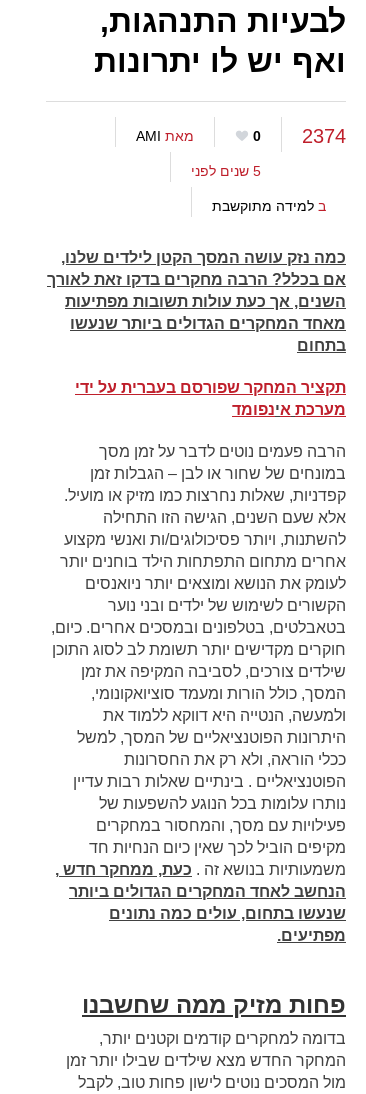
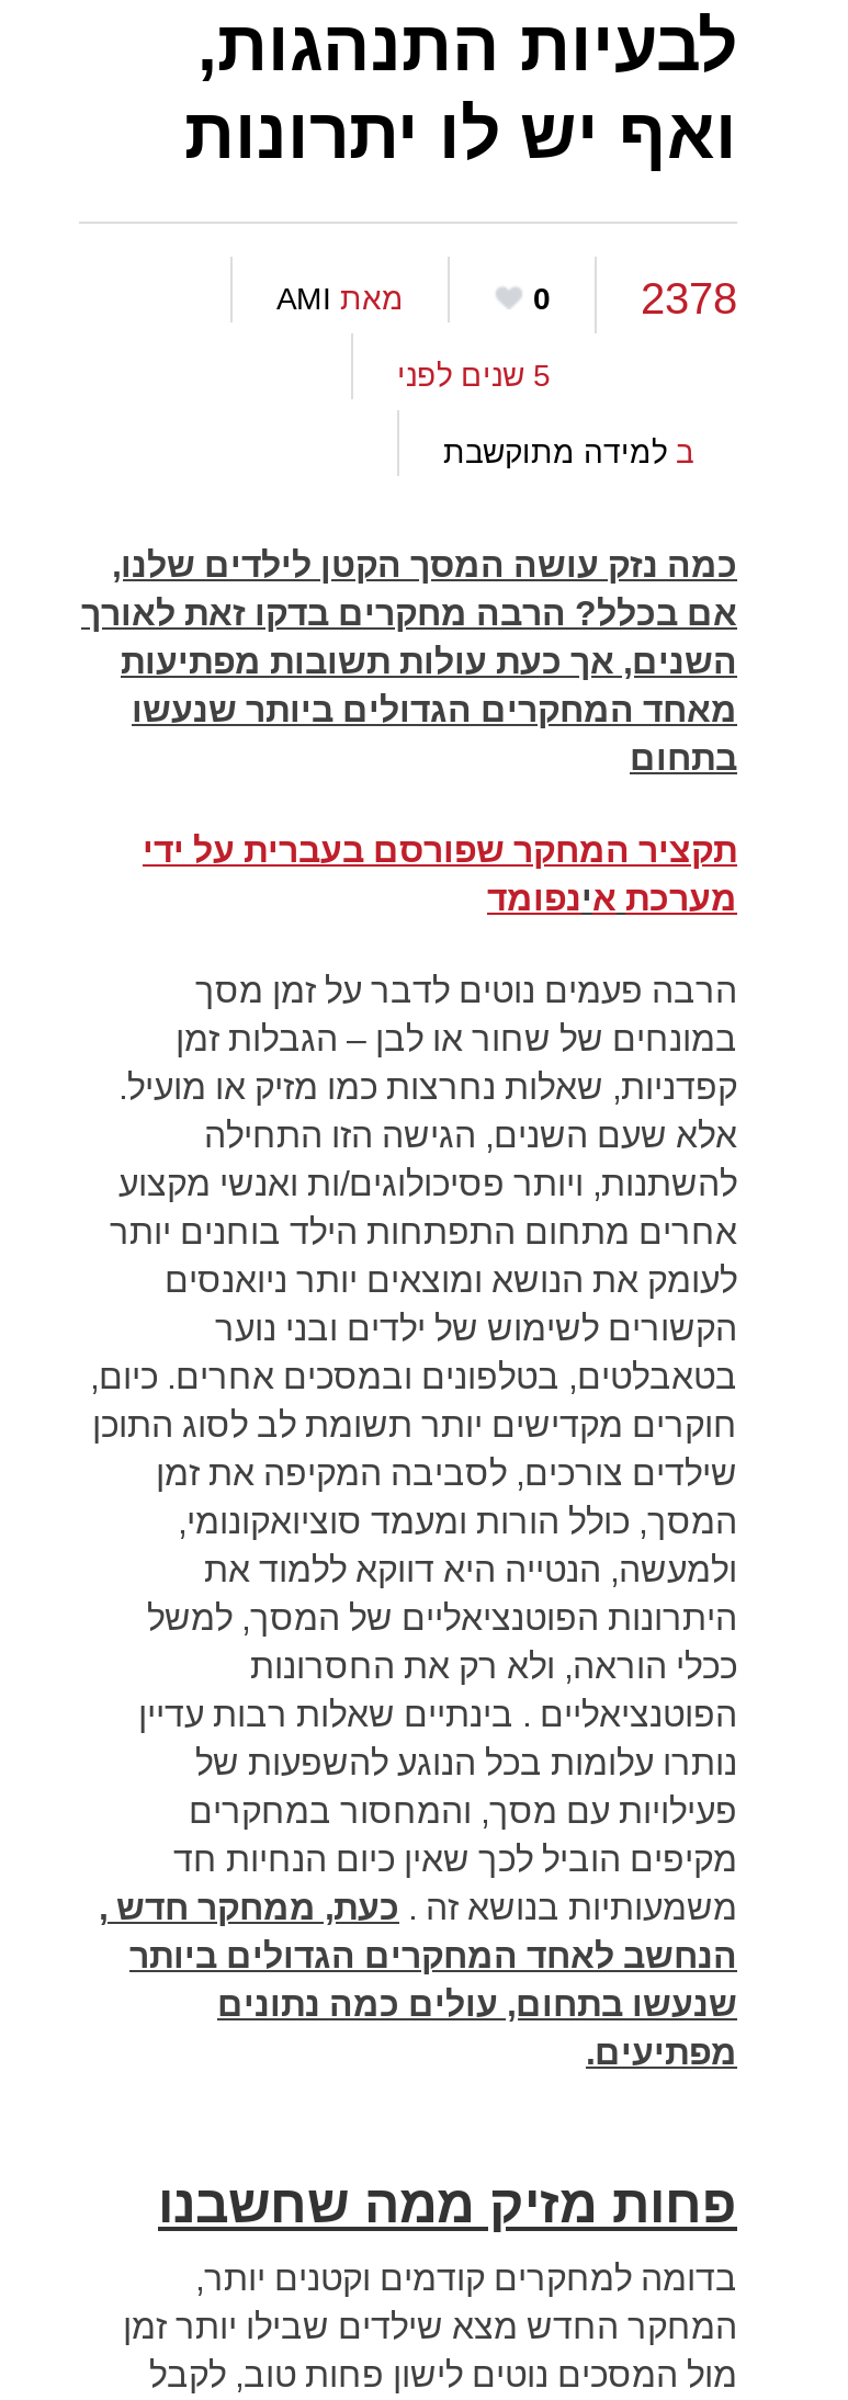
- 2374
+ 2378
